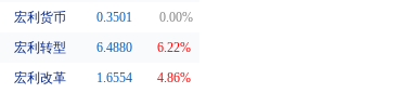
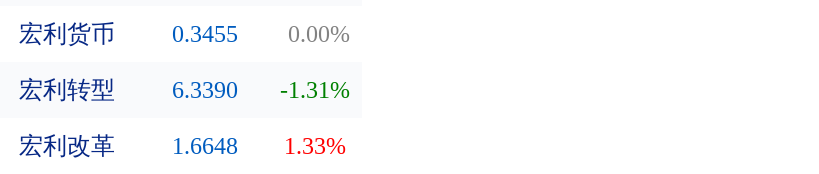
- 0.3501 0.00%
+ 0.3455 0.00%

- 6.4880
+ 6.3390

- 6.22%
+ -1.31%

- 1.6554
+ 1.6648

- 4.86%
+ 1.33%
